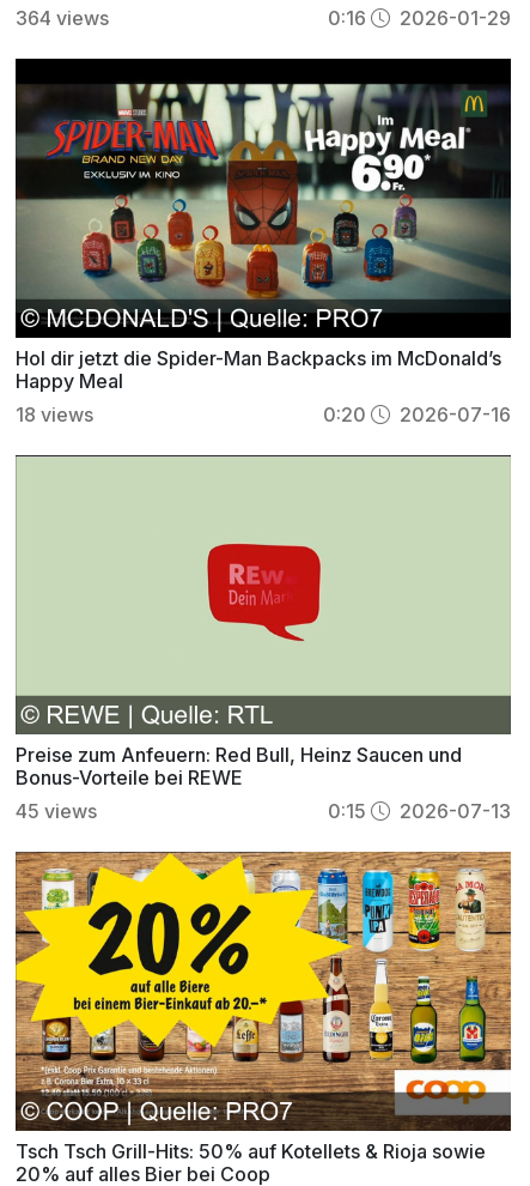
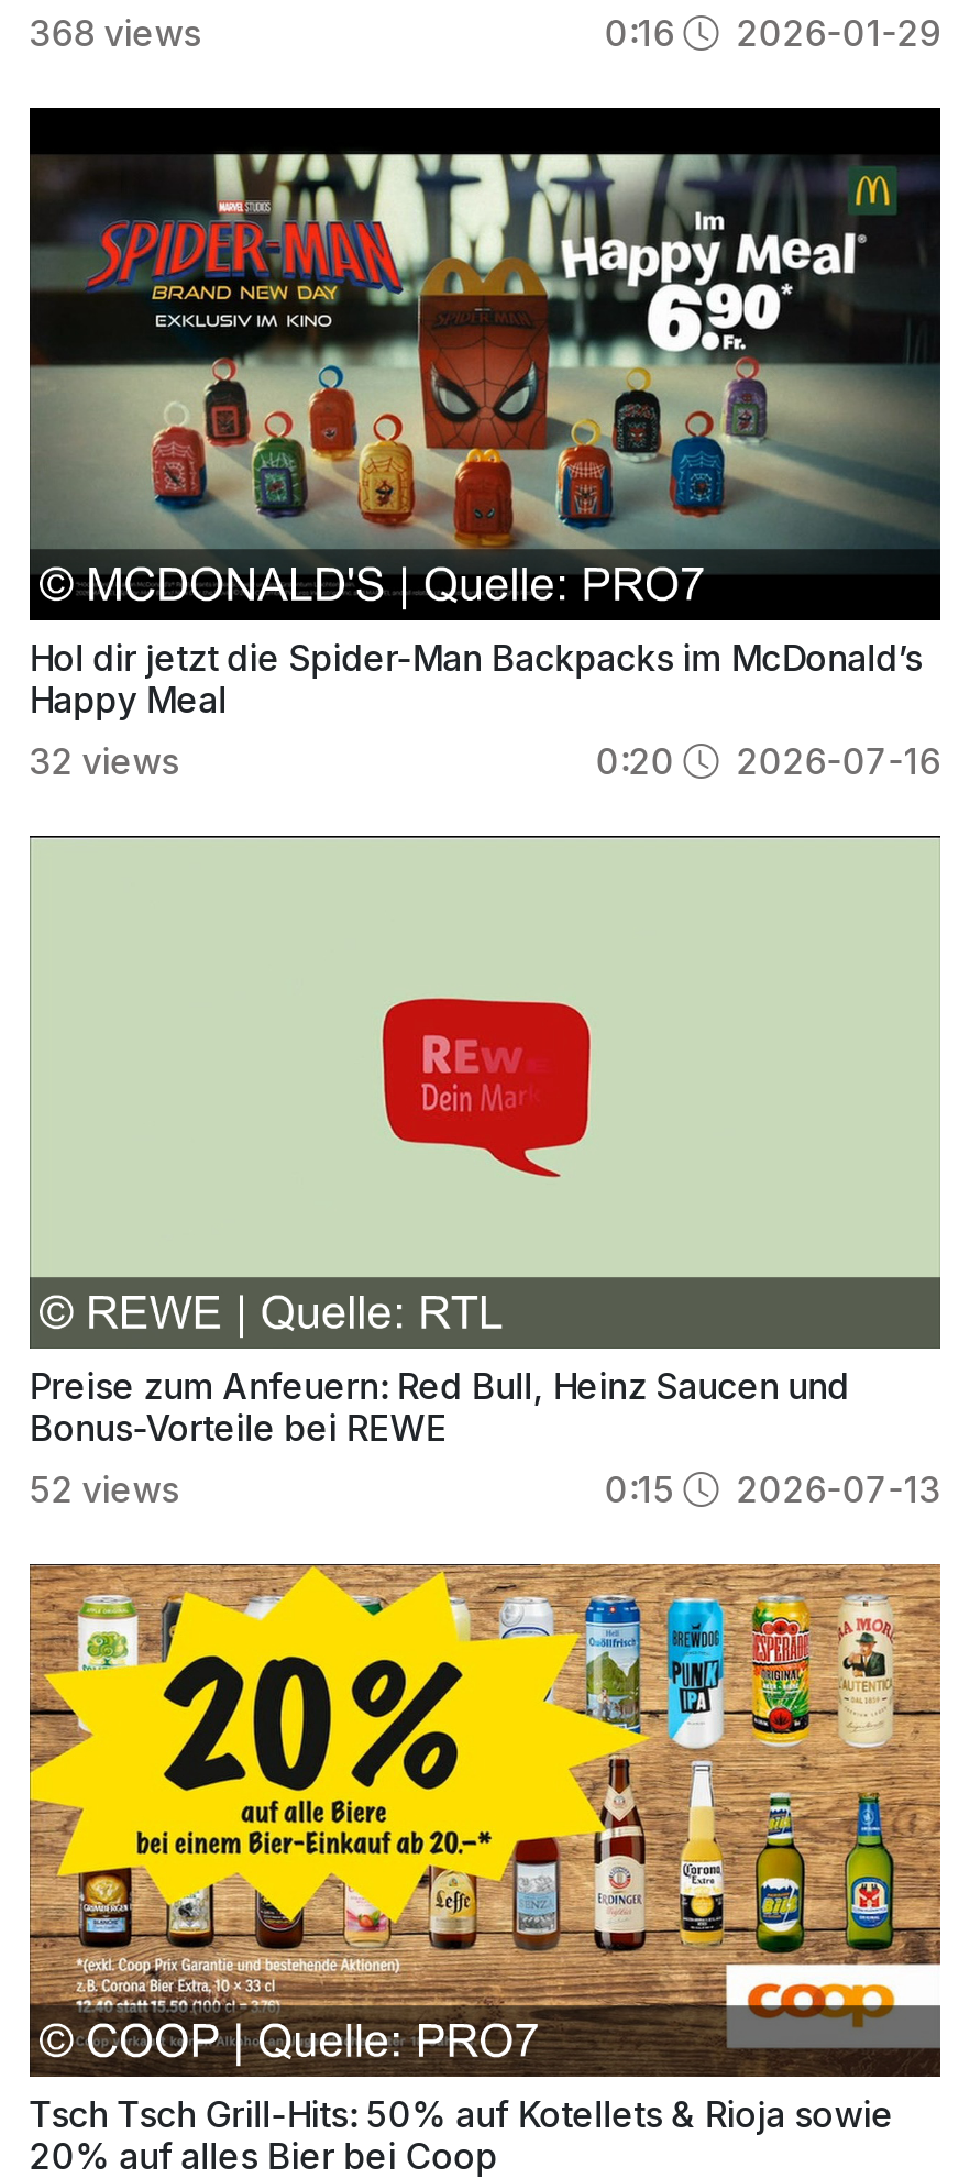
- 364 views
+ 368 views

- 18 views
+ 32 views

- 45 views
+ 52 views
